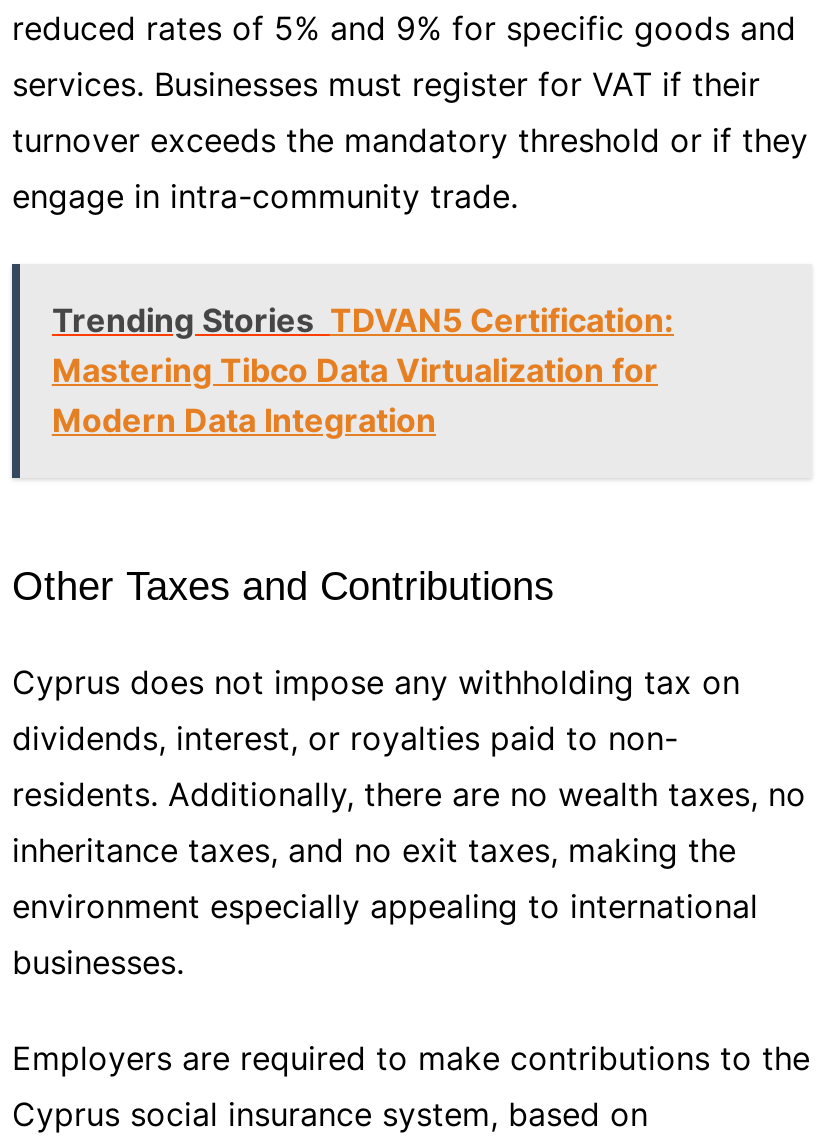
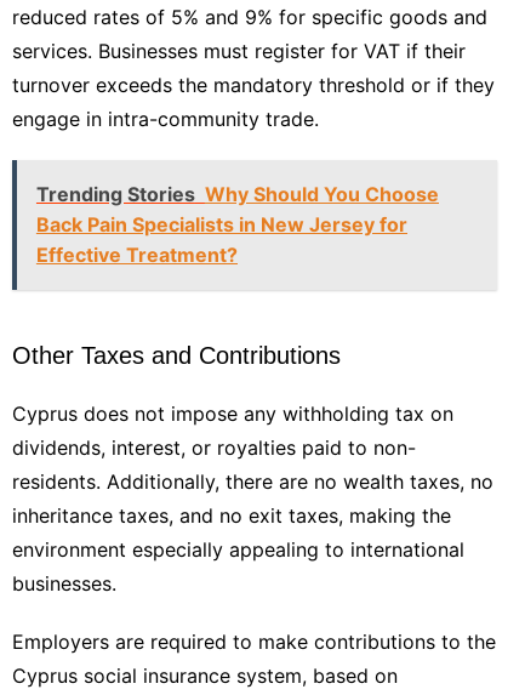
- Trending Stories TDVAN5 Certification:
- Mastering Tibco Data Virtualization for
- Modern Data Integration
+ Trending Stories Why Should You Choose
+ Back Pain Specialists in New Jersey for
+ Effective Treatment?
